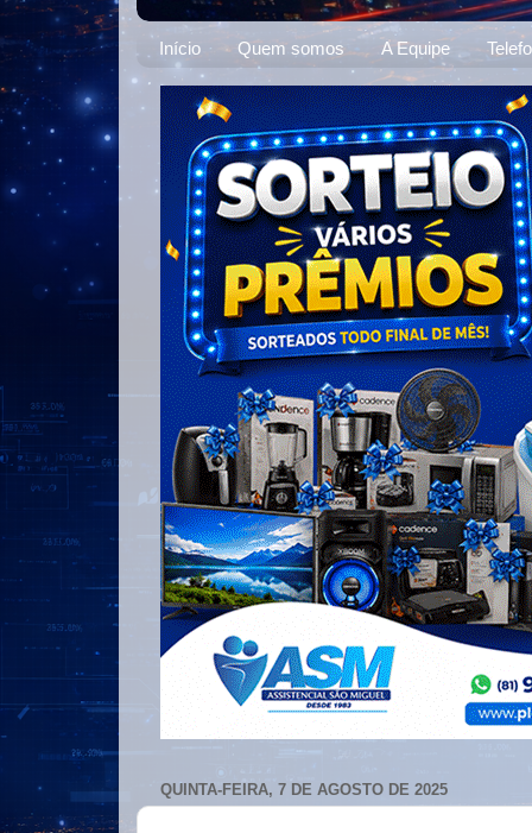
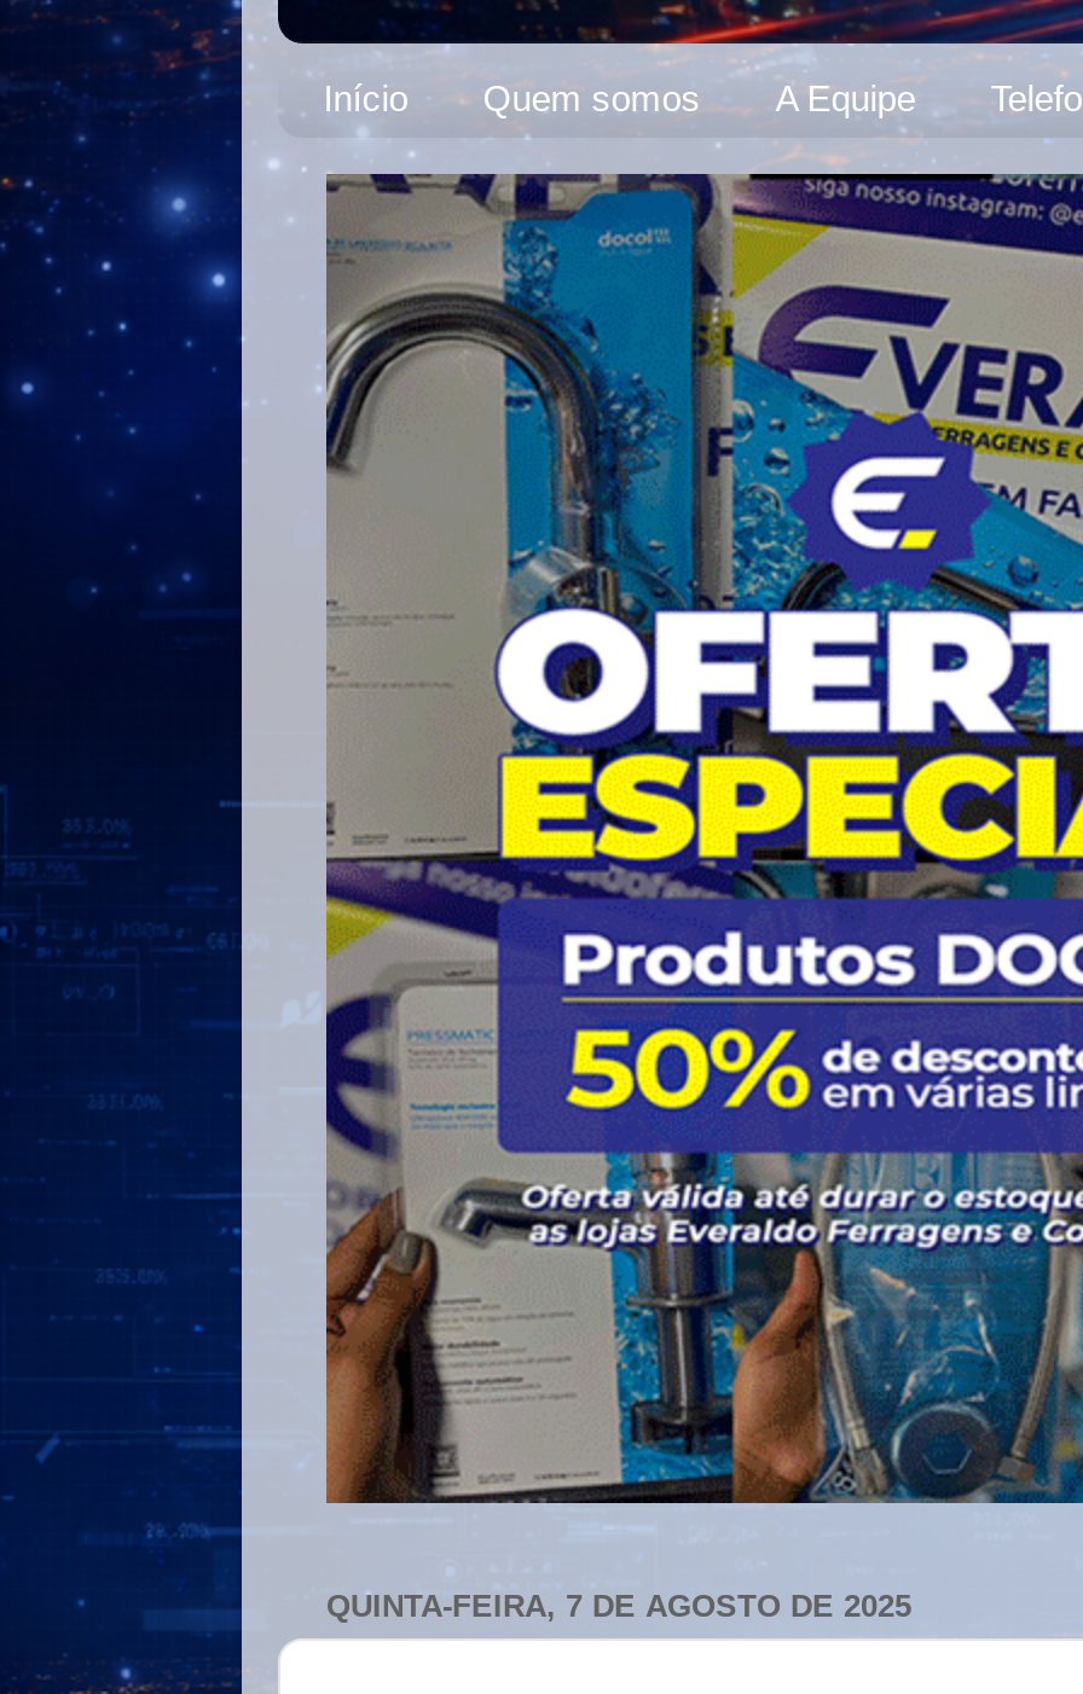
- [image]
+ [image]
